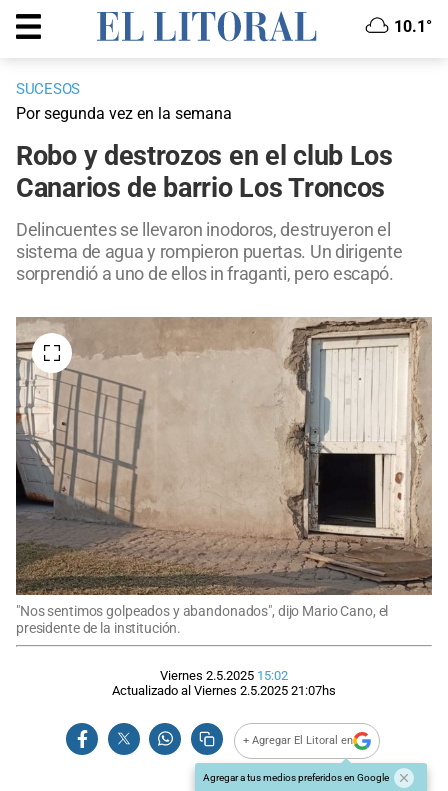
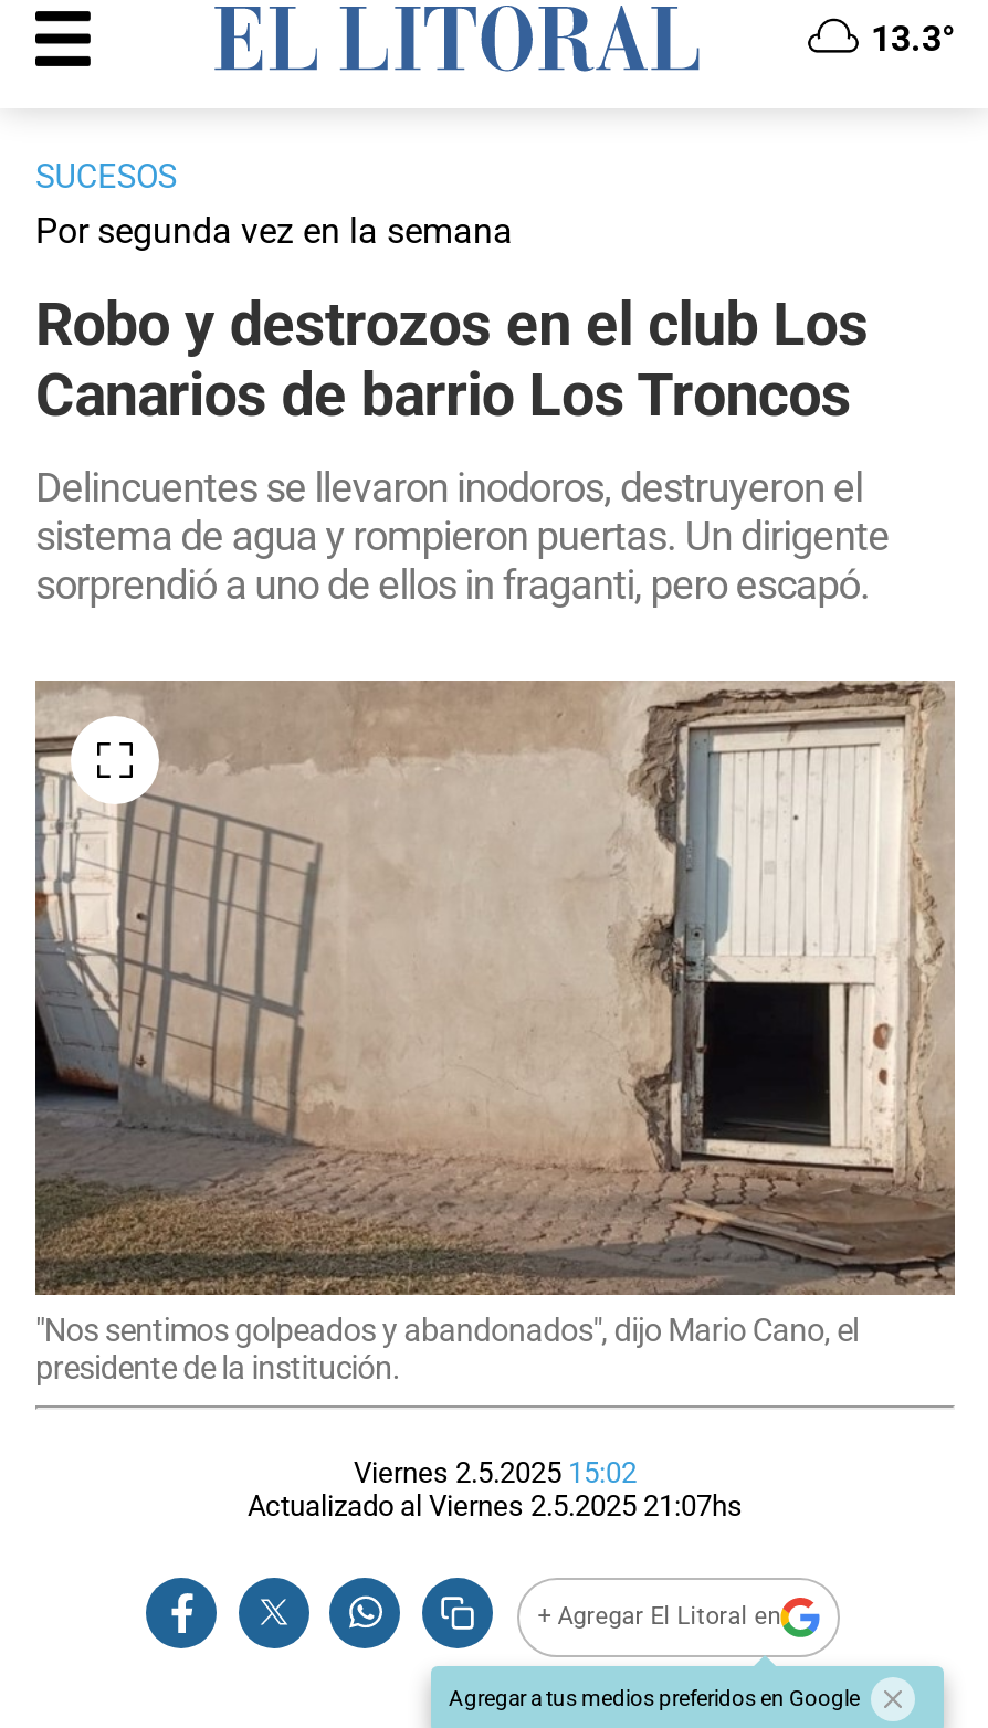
- 10.1°
+ 13.3°
